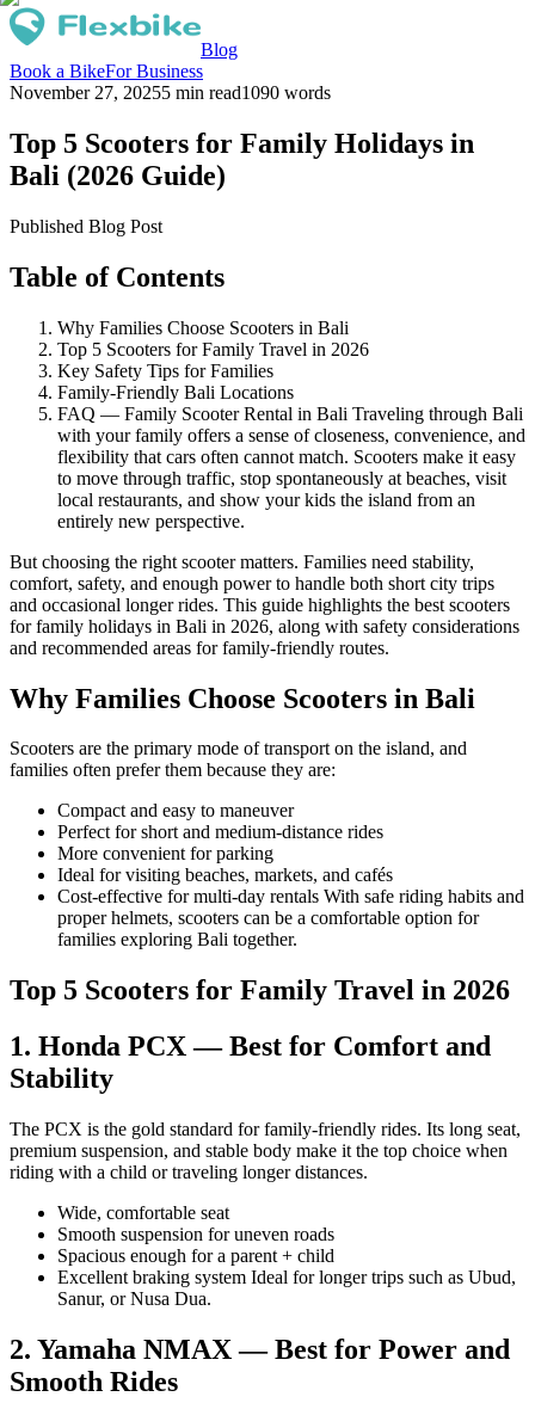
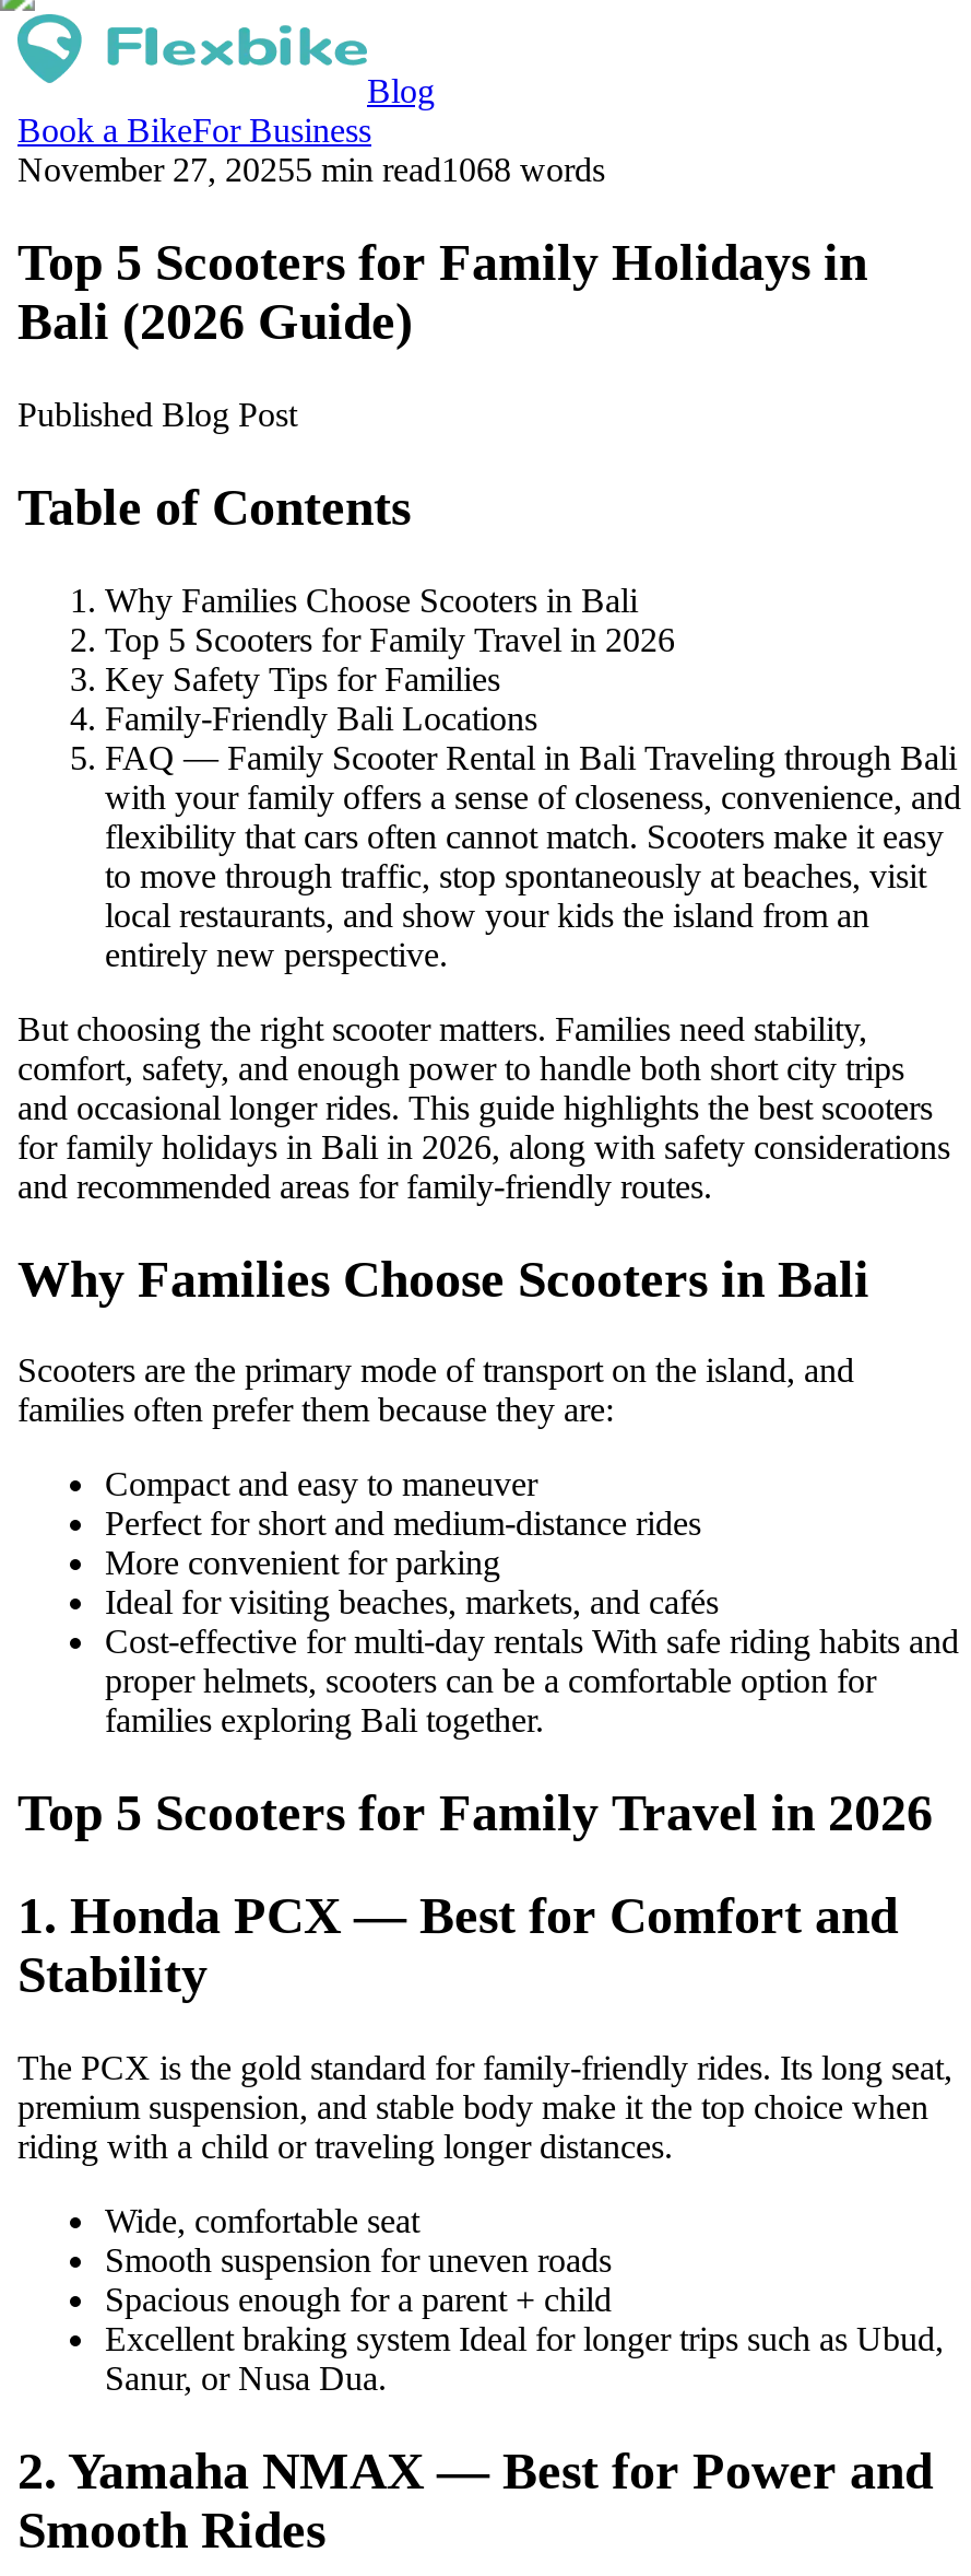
- November 27, 20255 min read1090 words
+ November 27, 20255 min read1068 words
